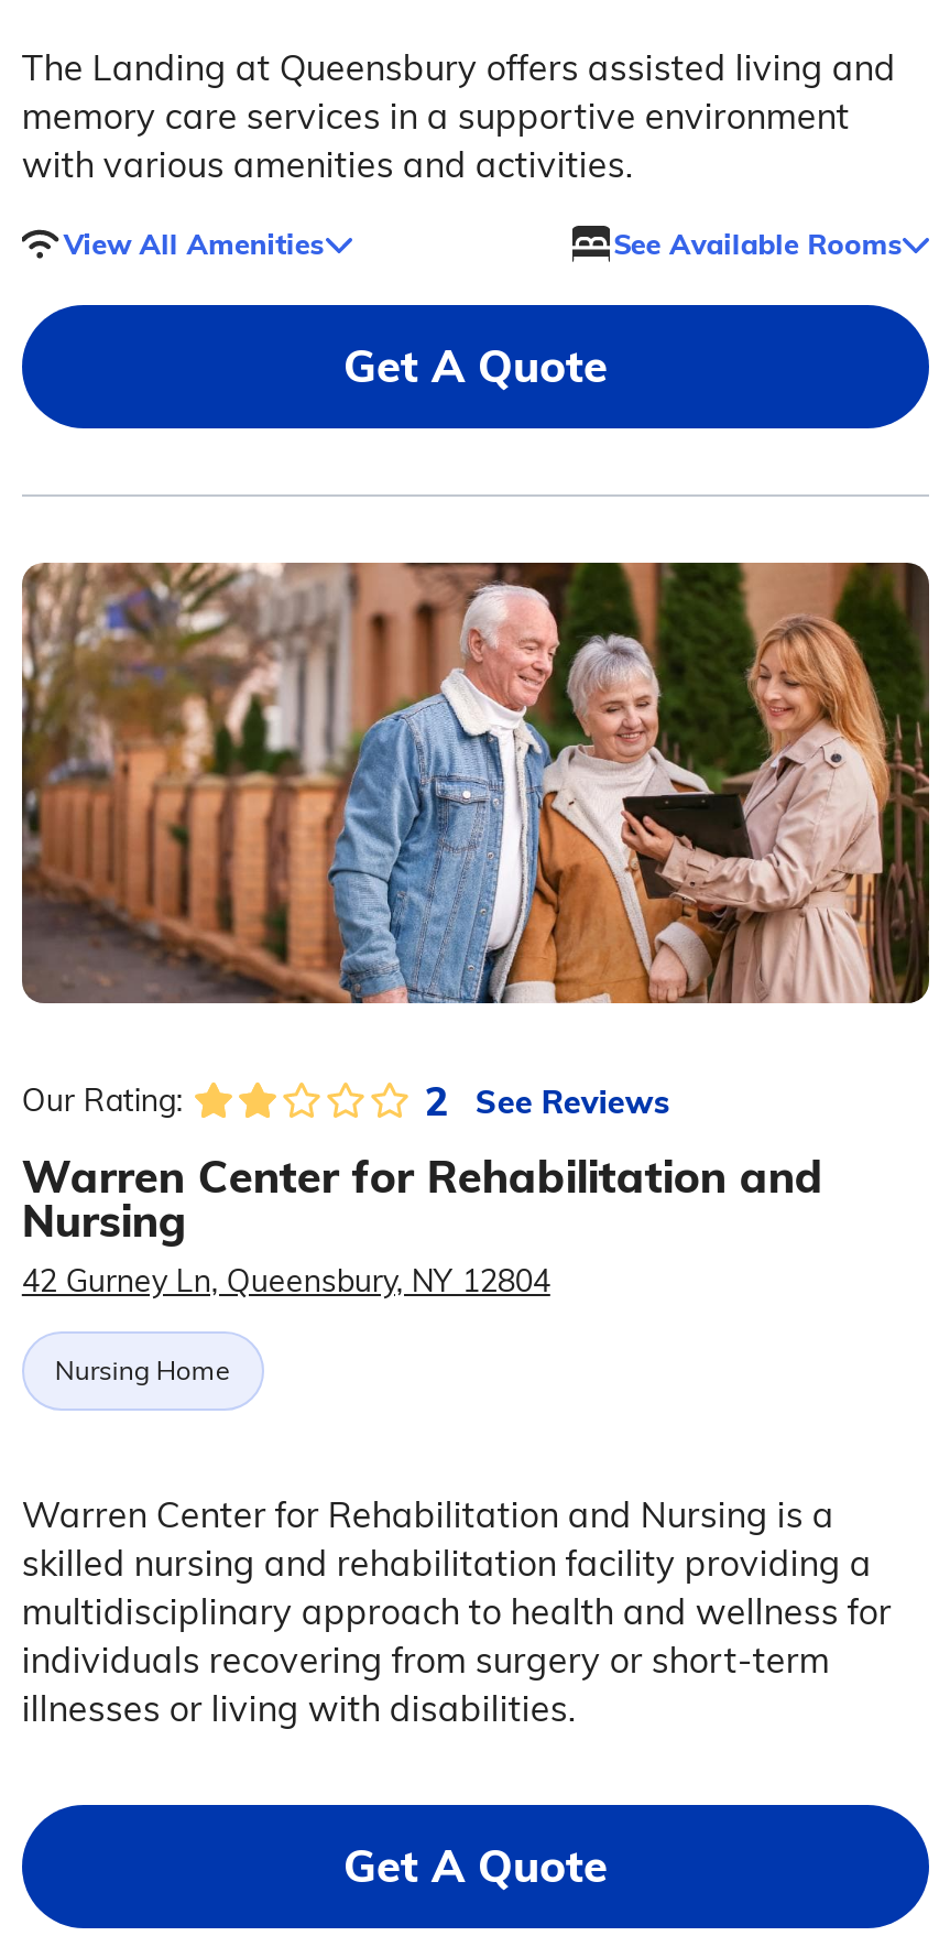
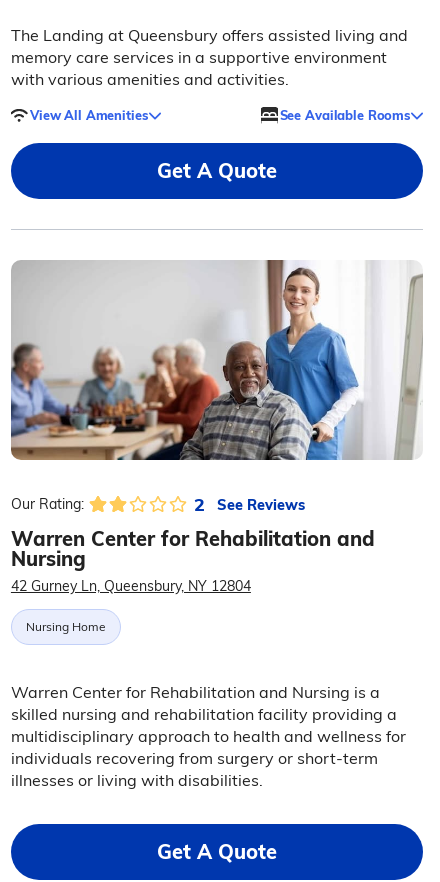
- [image]
+ [image]
